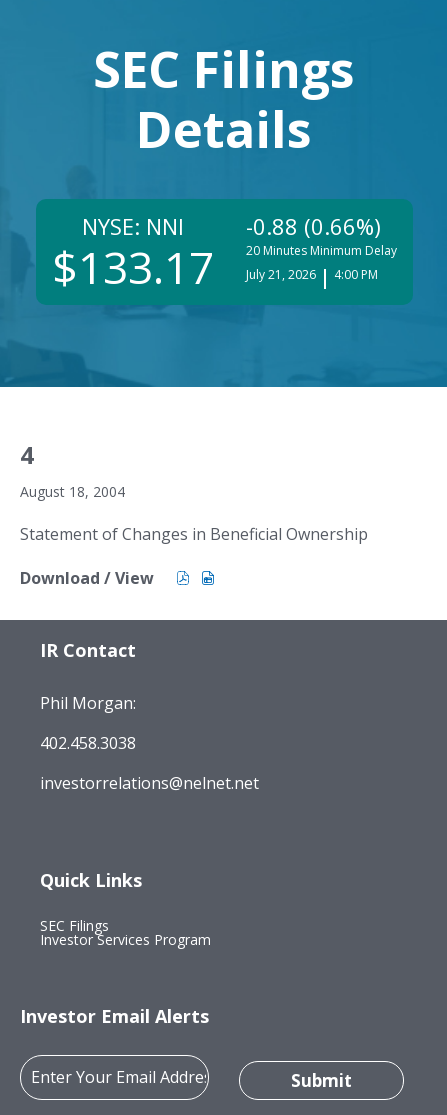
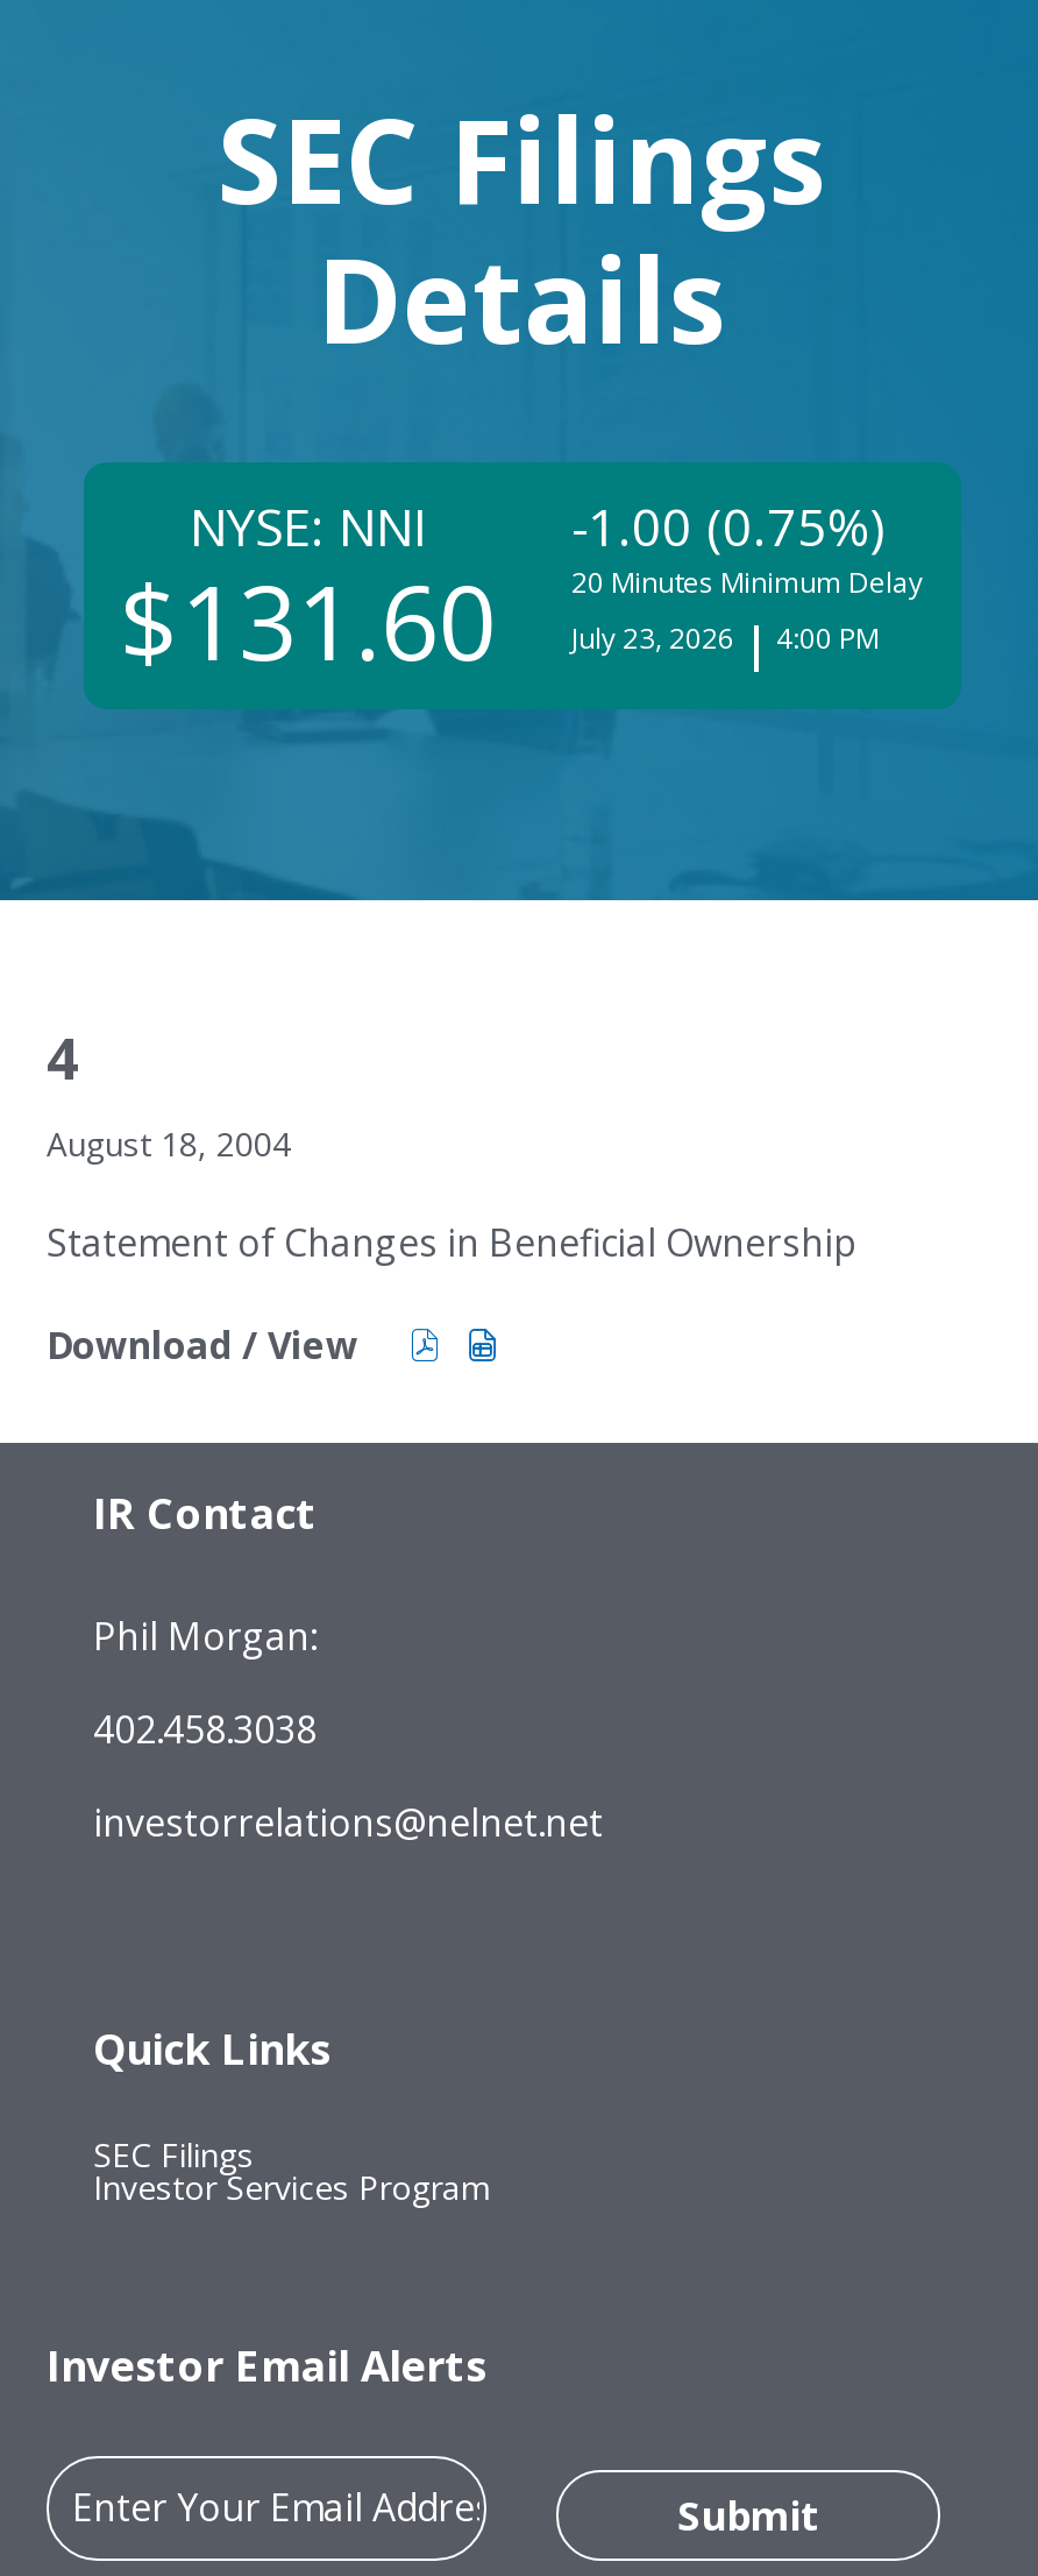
- -0.88 (0.66%)
+ -1.00 (0.75%)

- $133.17
+ $131.60

- July 21, 2026
+ July 23, 2026
